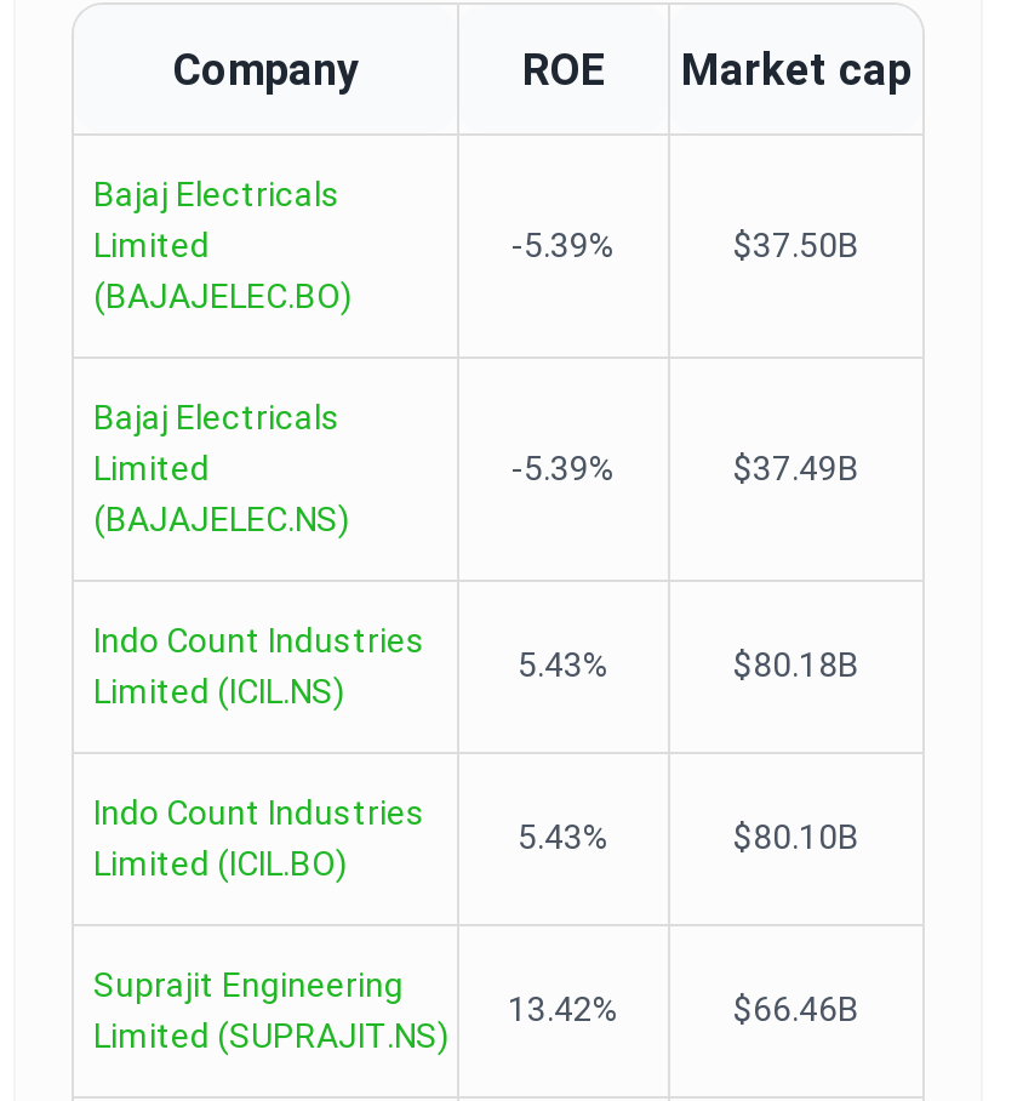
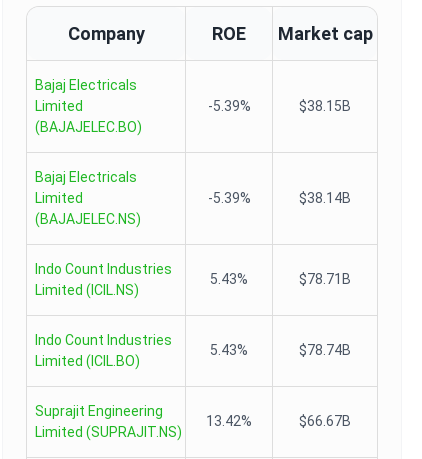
- $37.50B
+ $38.15B

- $37.49B
+ $38.14B

- $80.18B
+ $78.71B

- $80.10B
+ $78.74B

- $66.46B
+ $66.67B
